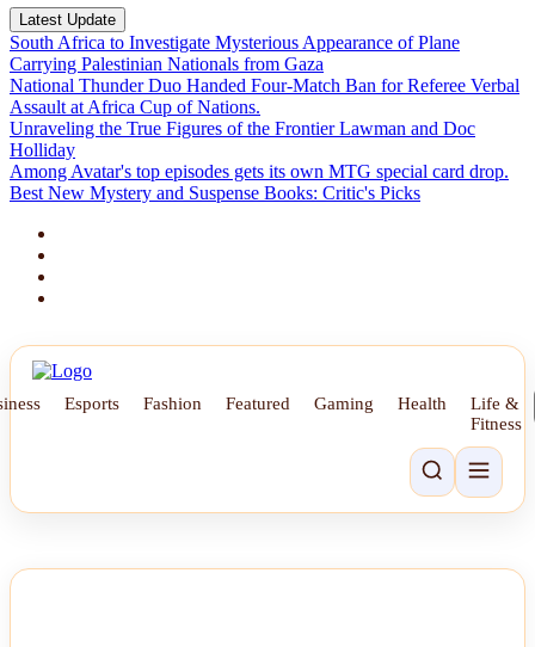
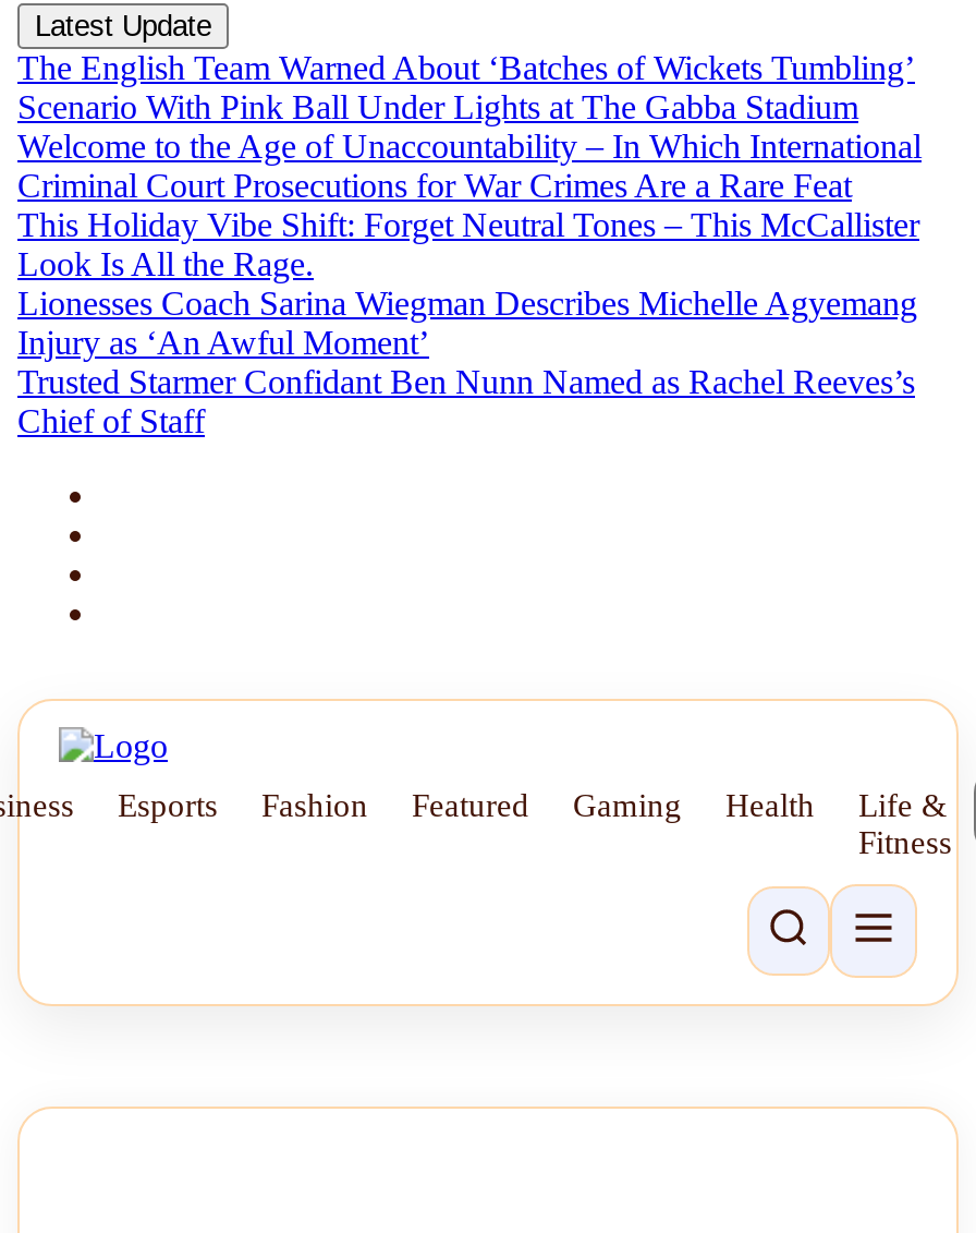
- South Africa to Investigate Mysterious Appearance of Plane
- Carrying Palestinian Nationals from Gaza
- National Thunder Duo Handed Four-Match Ban for Referee Verbal
- Assault at Africa Cup of Nations.
- Unraveling the True Figures of the Frontier Lawman and Doc
- Holliday
- Among Avatar's top episodes gets its own MTG special card drop.
- Best New Mystery and Suspense Books: Critic's Picks
+ The English Team Warned About ‘Batches of Wickets Tumbling’
+ Scenario With Pink Ball Under Lights at The Gabba Stadium
+ Welcome to the Age of Unaccountability – In Which International
+ Criminal Court Prosecutions for War Crimes Are a Rare Feat
+ This Holiday Vibe Shift: Forget Neutral Tones – This McCallister
+ Look Is All the Rage.
+ Lionesses Coach Sarina Wiegman Describes Michelle Agyemang
+ Injury as ‘An Awful Moment’
+ Trusted Starmer Confidant Ben Nunn Named as Rachel Reeves’s
+ Chief of Staff
